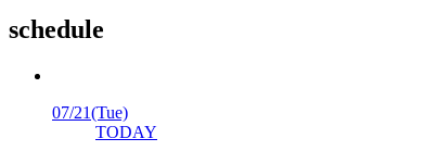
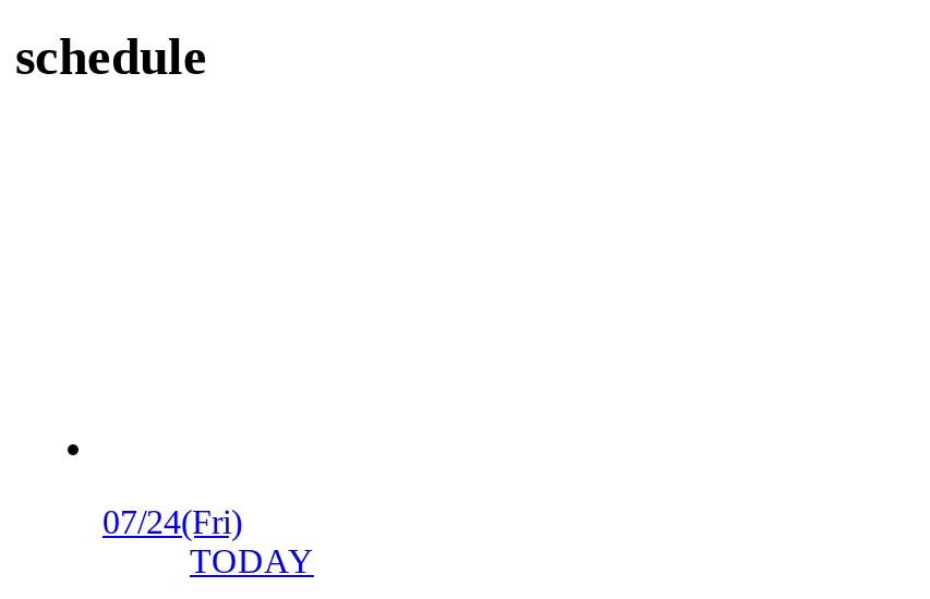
- 07/21(Tue)
+ 07/24(Fri)
